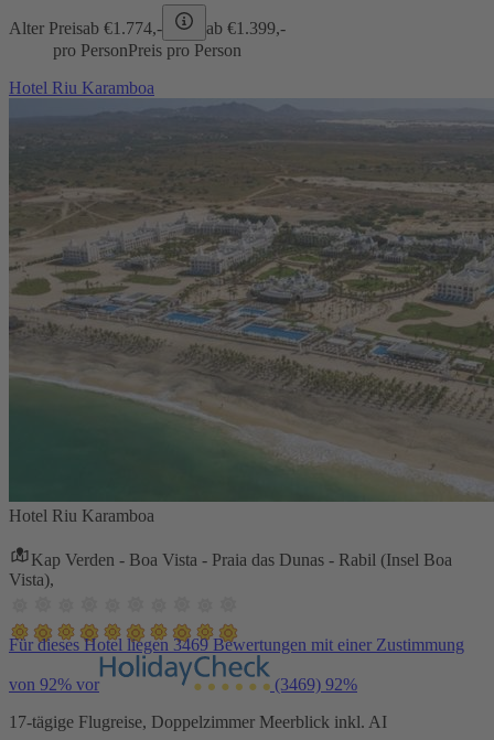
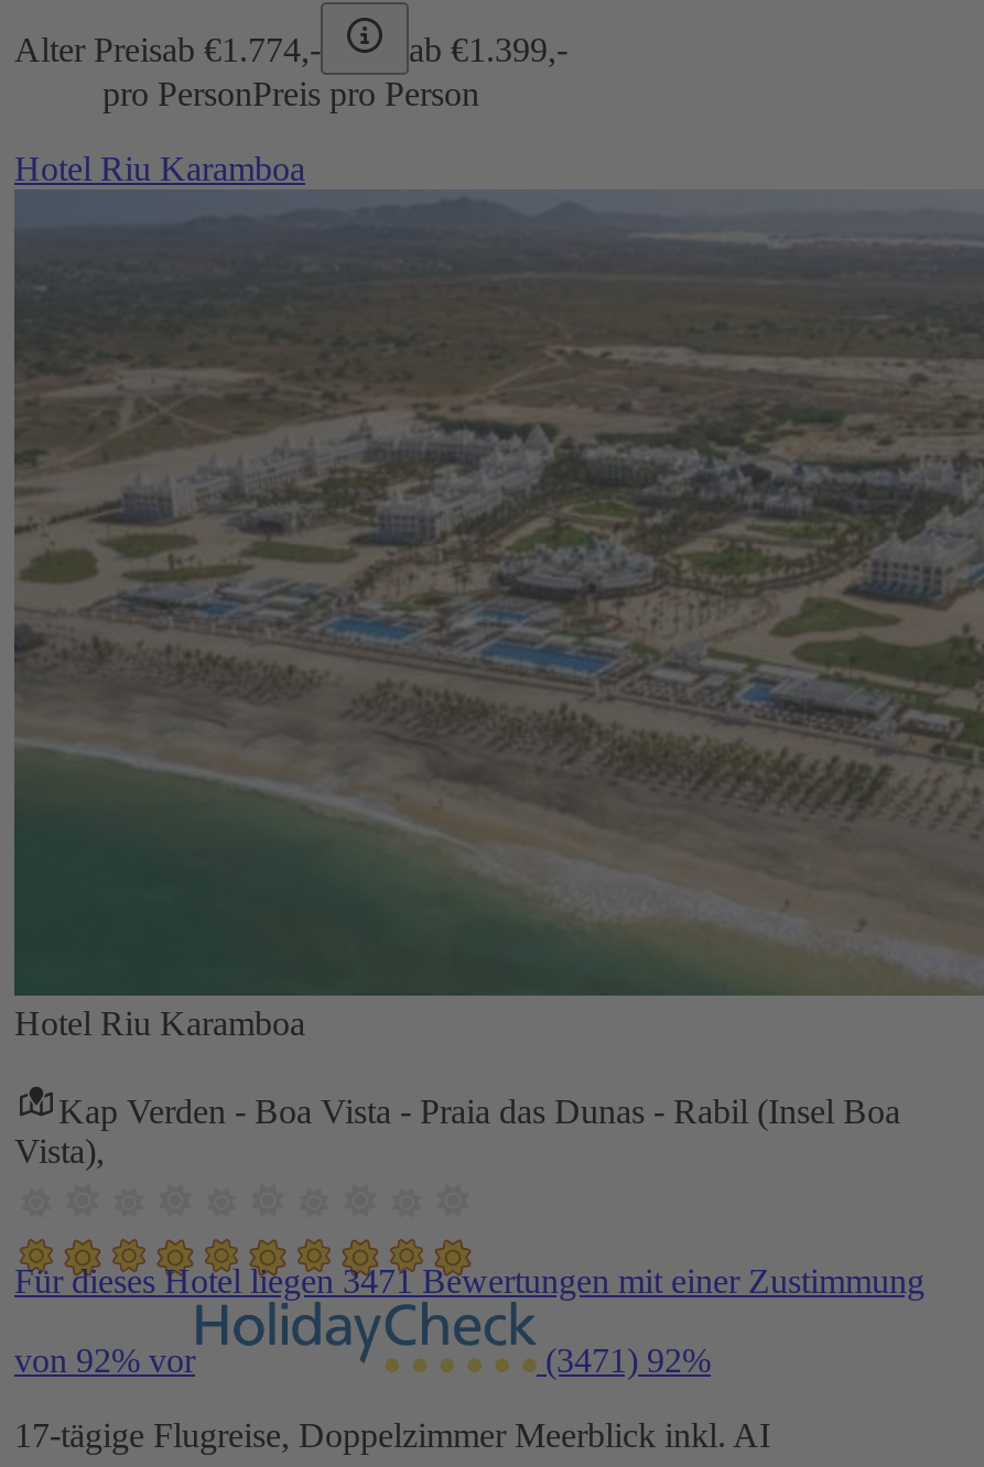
- Für dieses Hotel liegen 3469 Bewertungen mit einer Zustimmung
+ Für dieses Hotel liegen 3471 Bewertungen mit einer Zustimmung

- (3469) 92%
+ (3471) 92%
